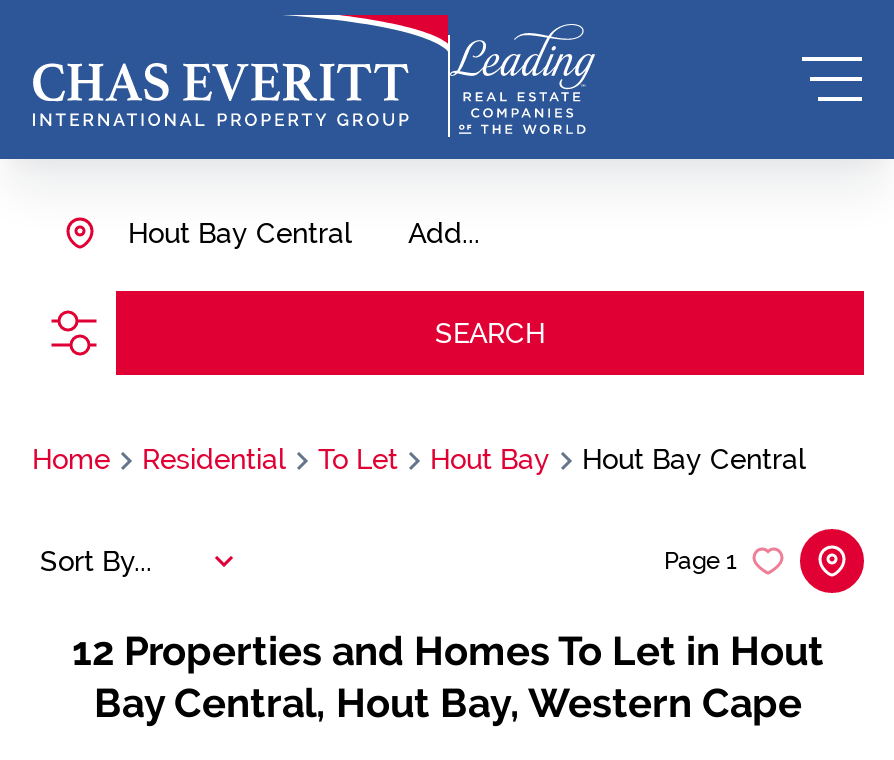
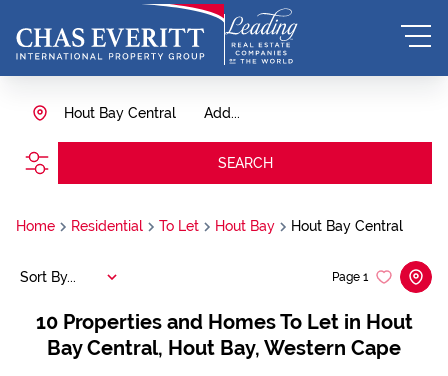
- 12 Properties and Homes To Let in Hout
+ 10 Properties and Homes To Let in Hout
